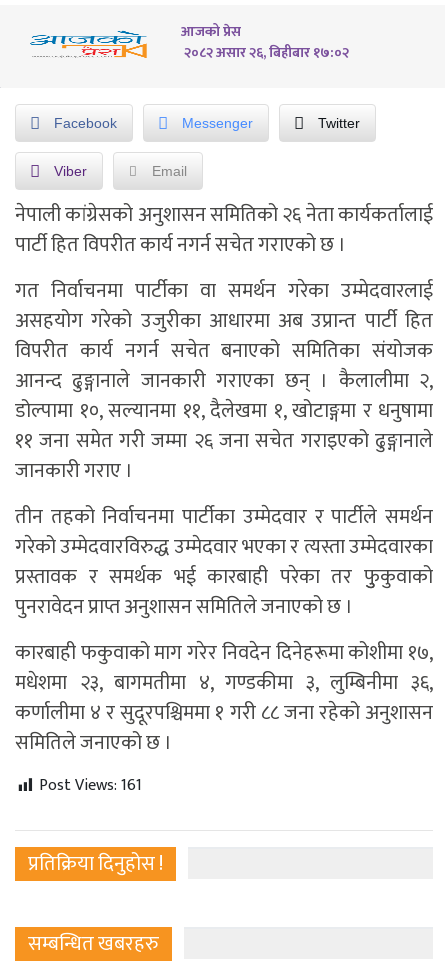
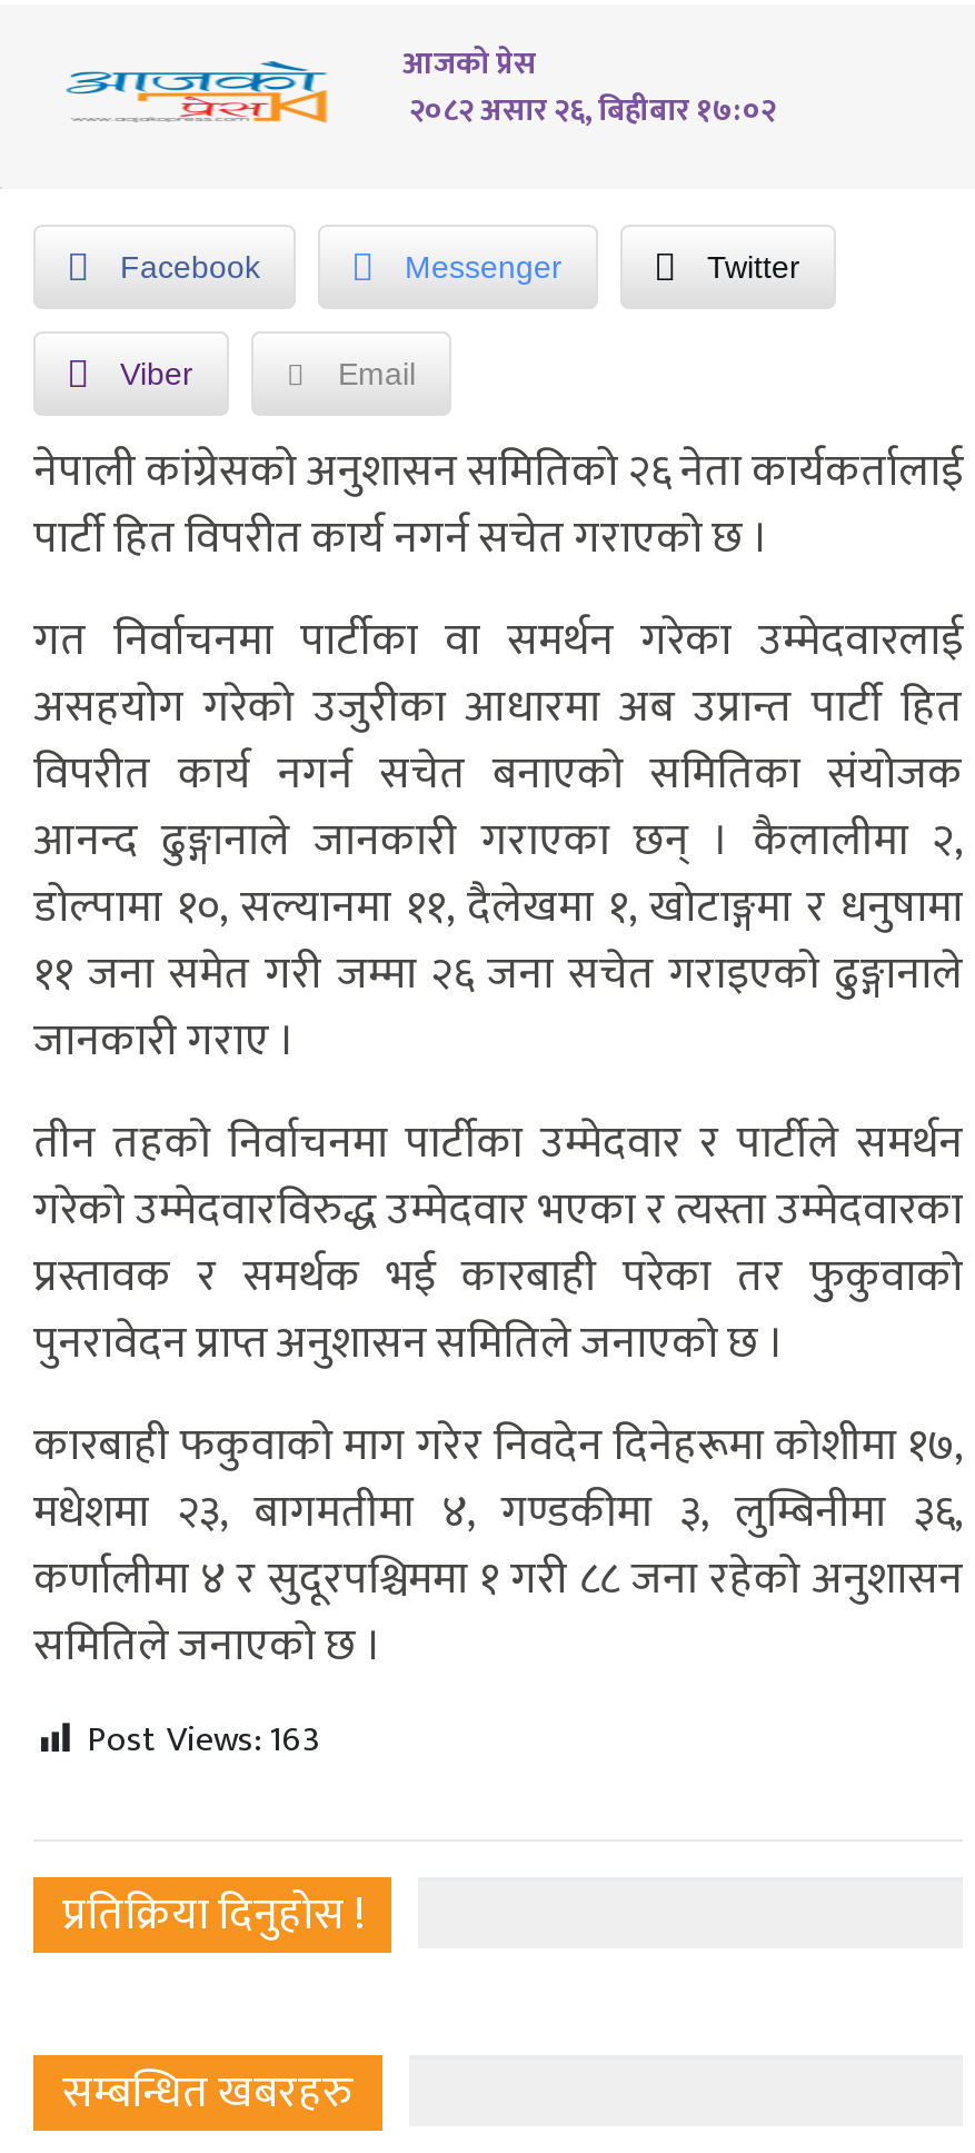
- Post Views: 161
+ Post Views: 163
